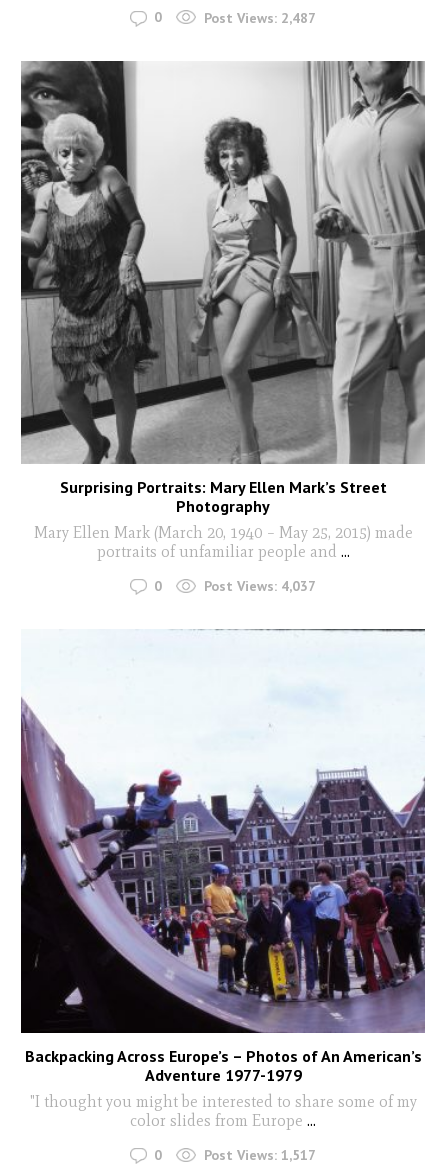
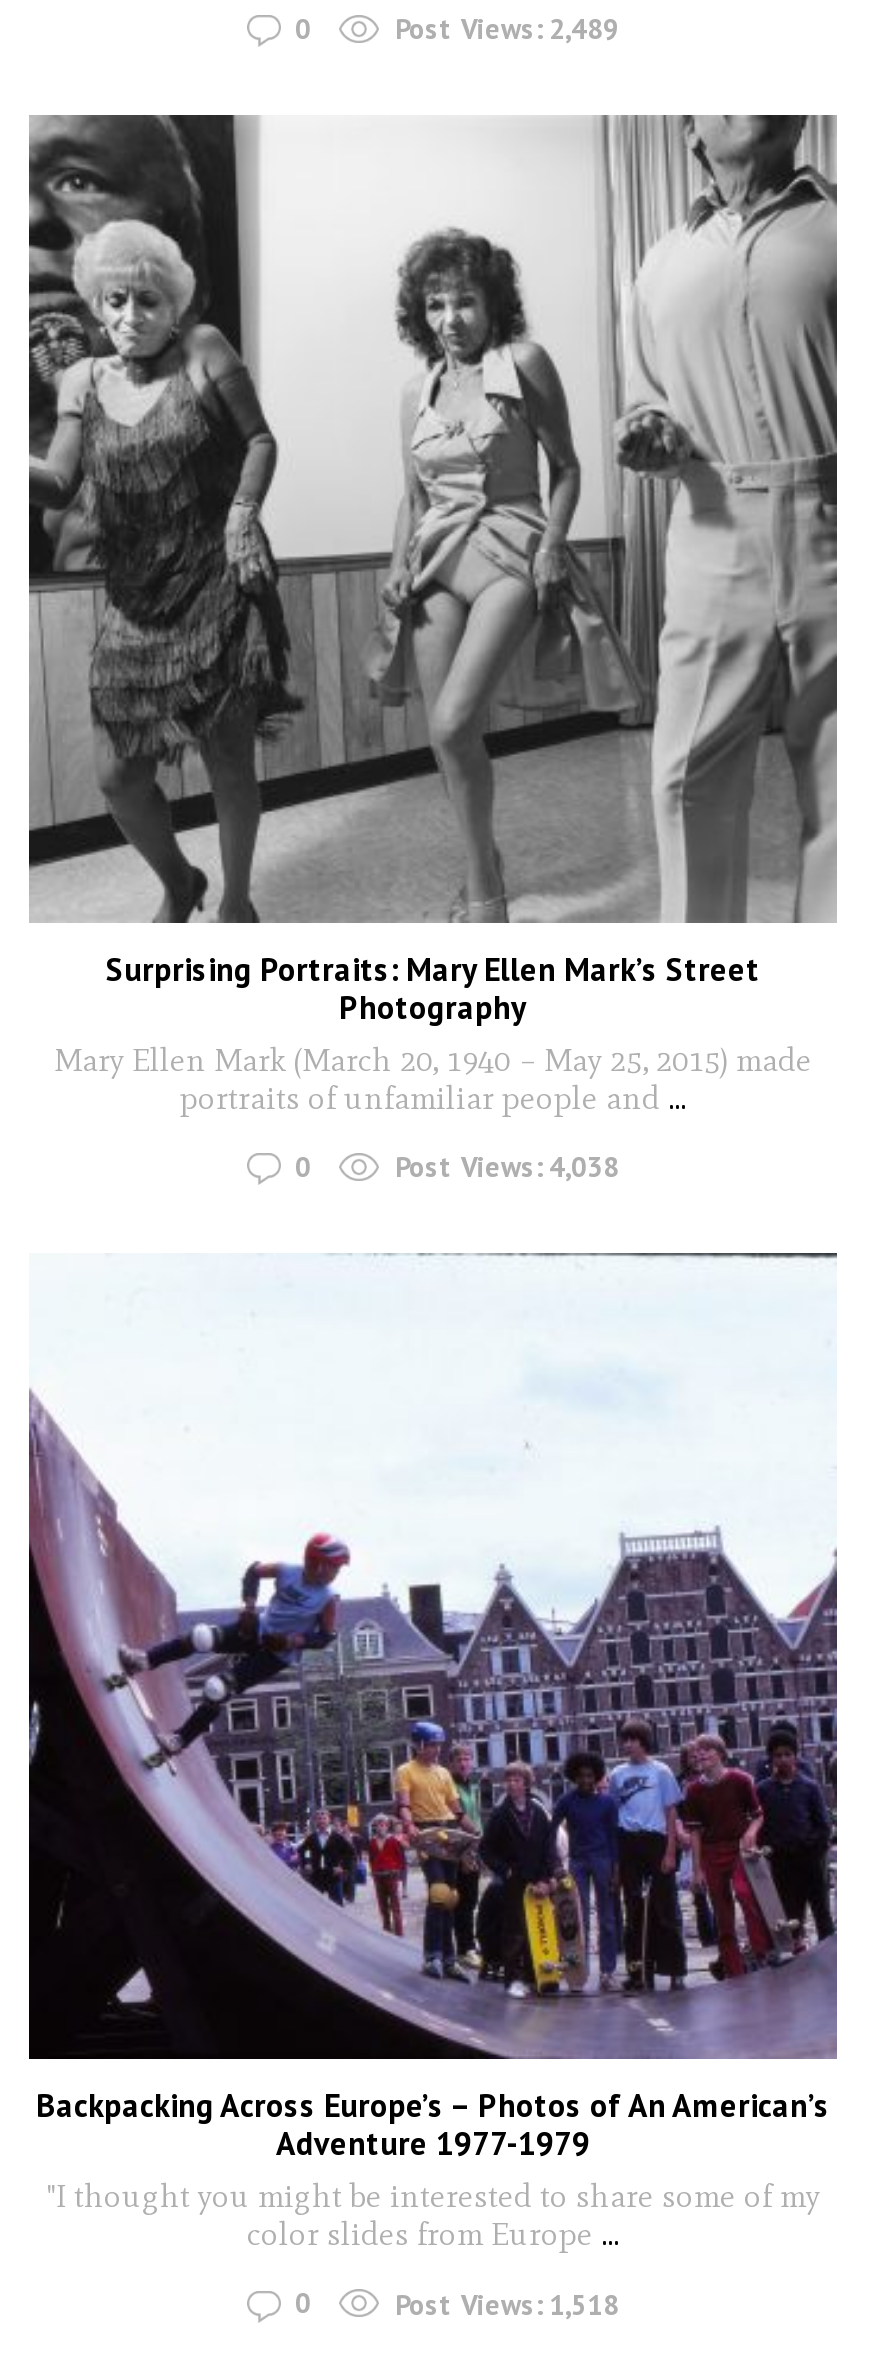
- Post Views: 2,487
+ Post Views: 2,489

- Post Views: 4,037
+ Post Views: 4,038

- Post Views: 1,517
+ Post Views: 1,518
